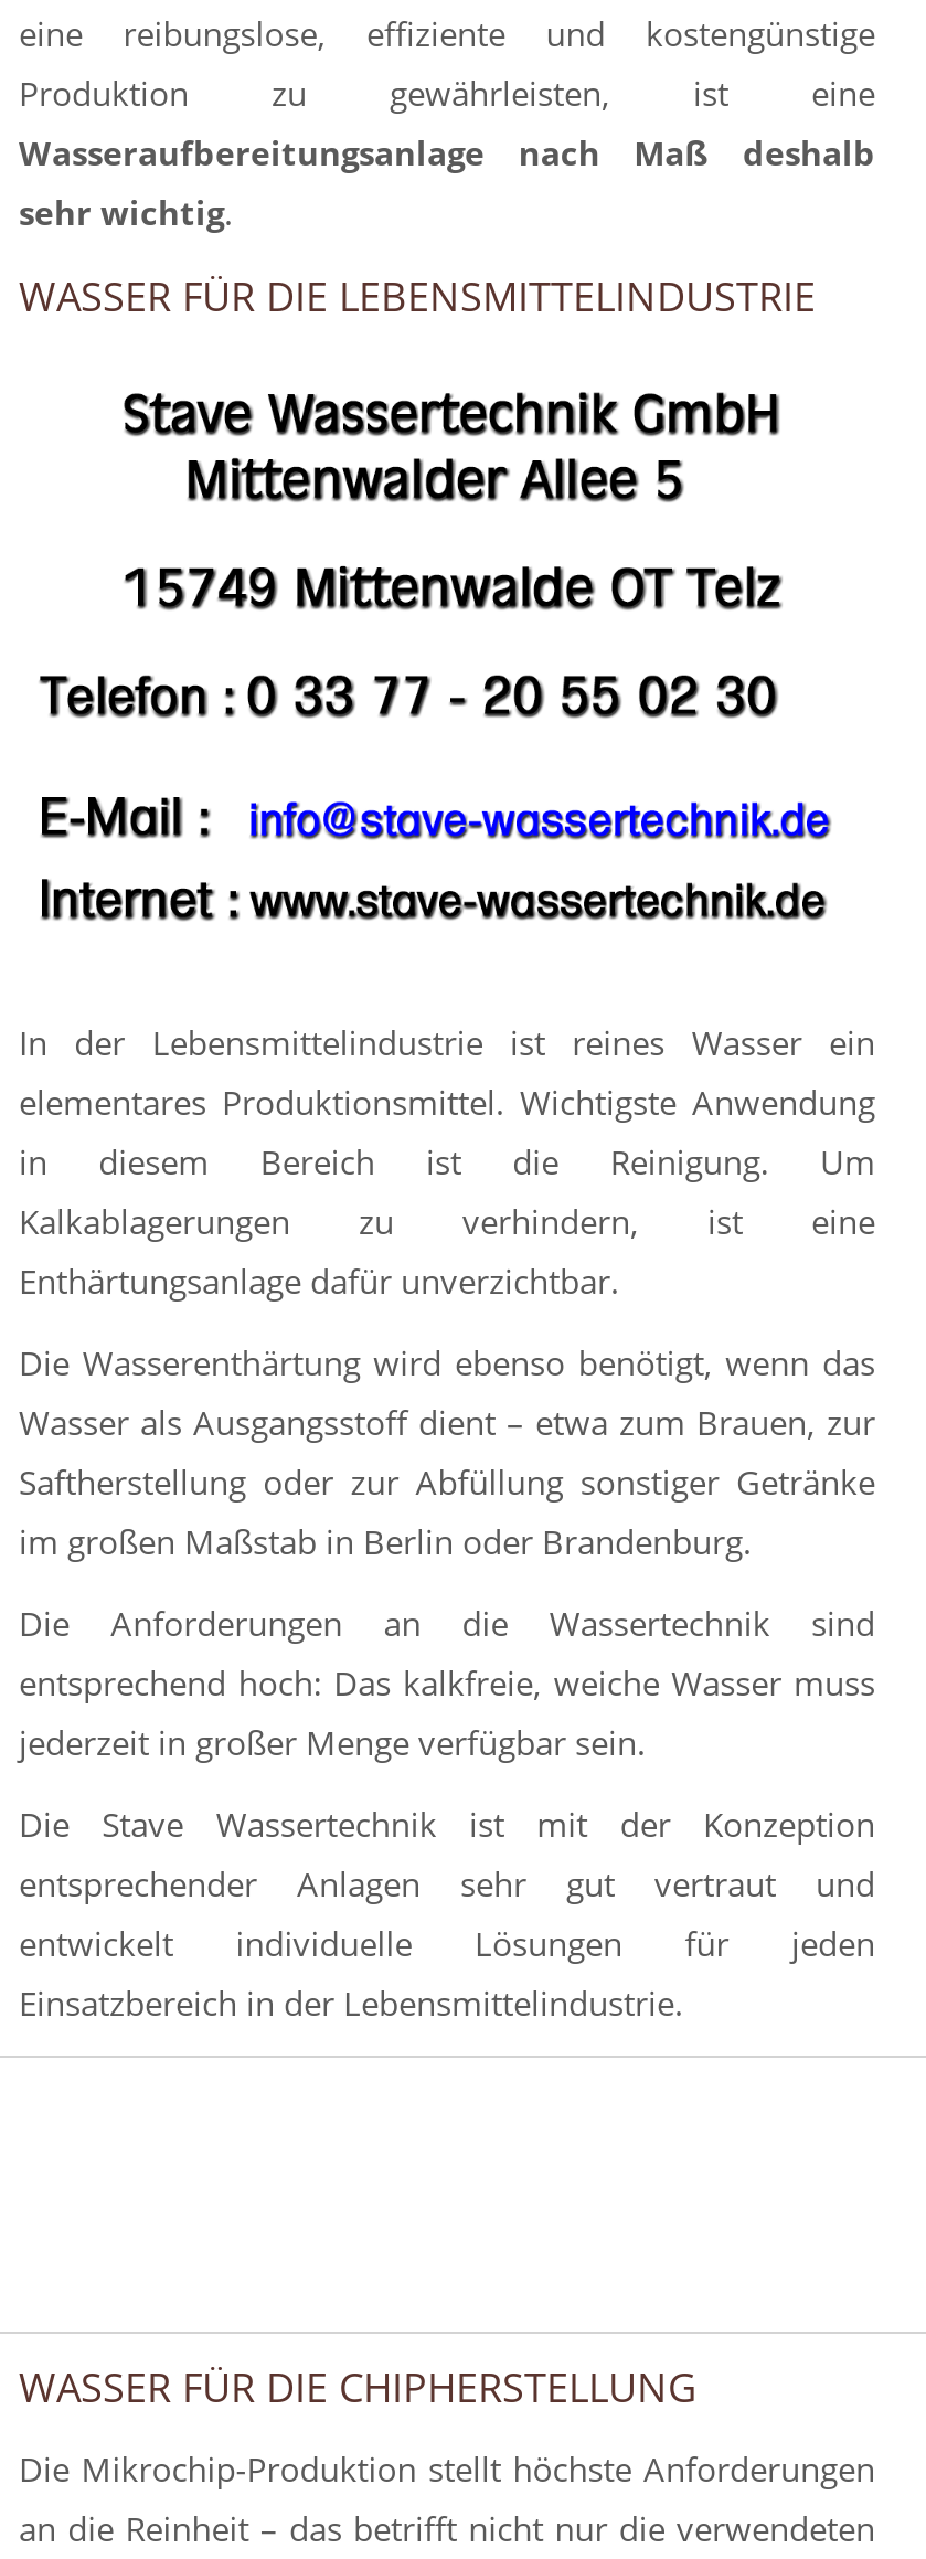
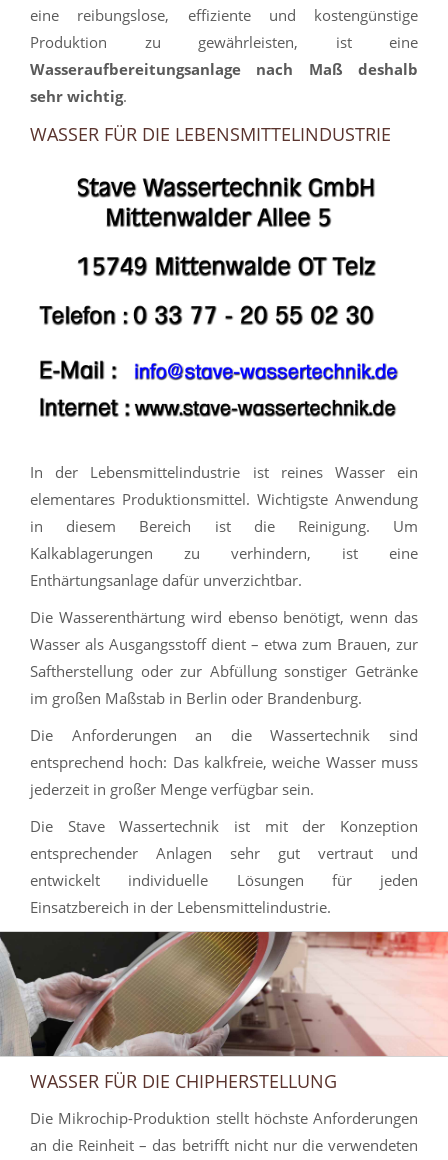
+ [image]
